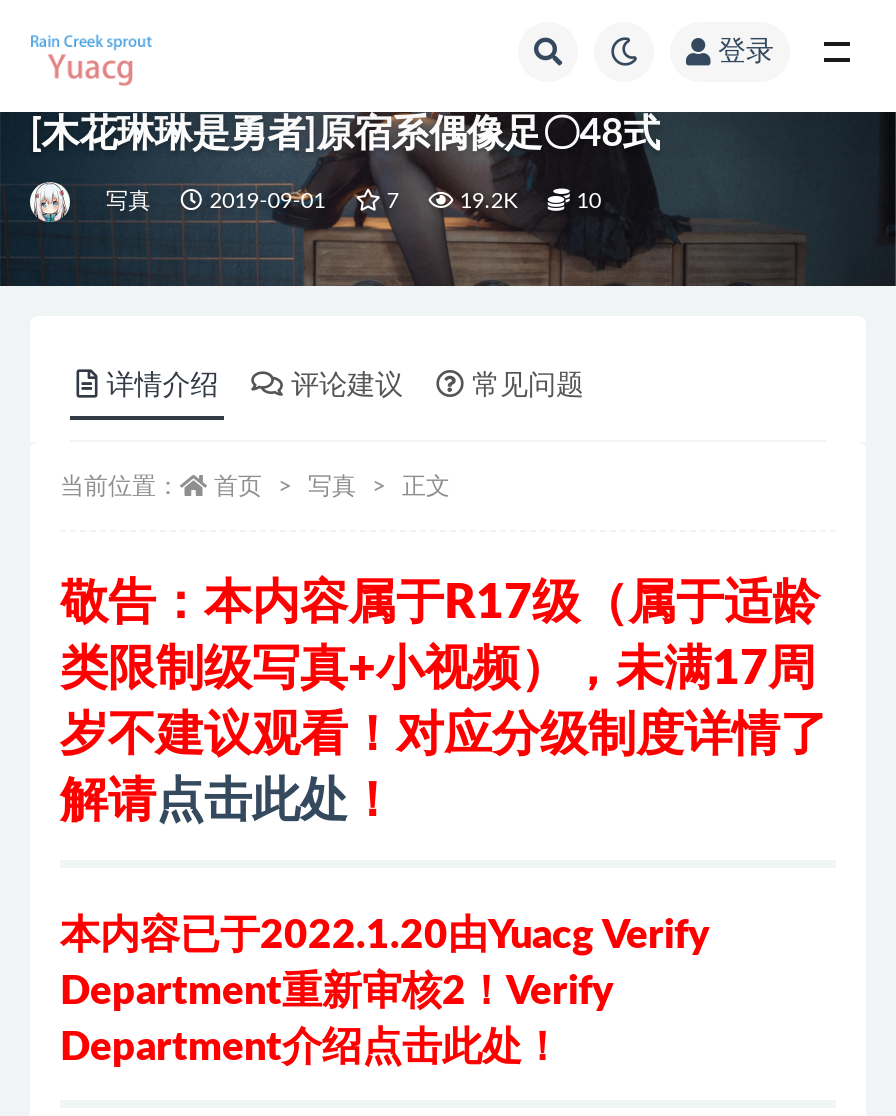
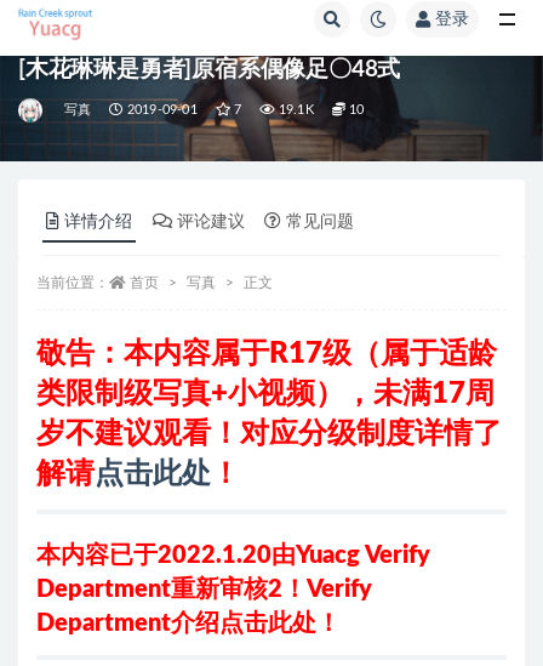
- 19.2K
+ 19.1K
